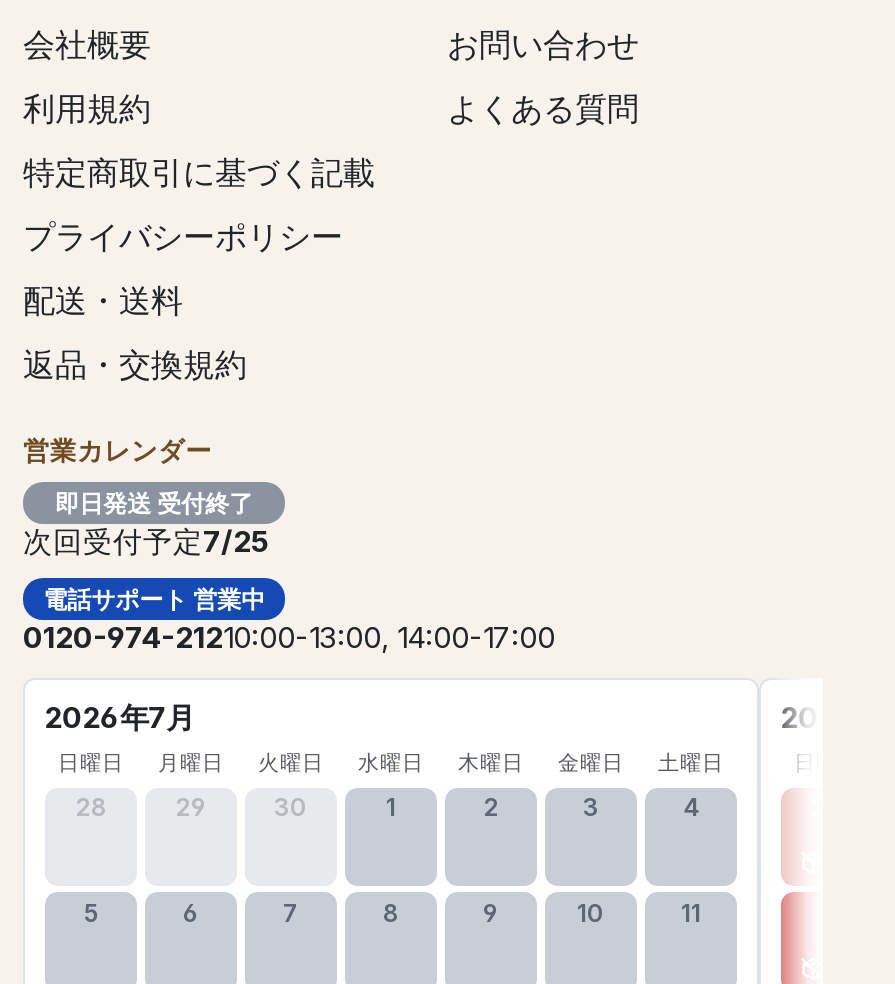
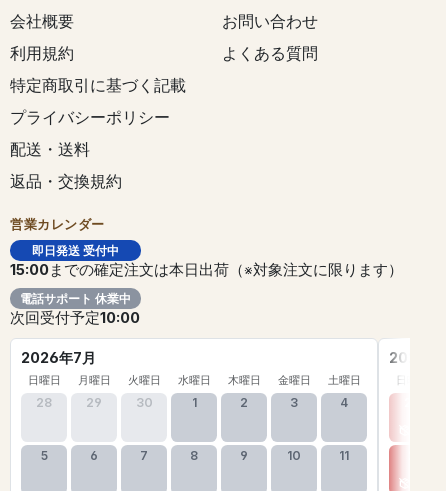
- 即日発送 受付終了
- 次回受付予定7/25
+ 即日発送 受付中
+ 15:00までの確定注文は本日出荷（※対象注文に限ります）

- 電話サポート 営業中
- 0120-974-21210:00-13:00, 14:00-17:00
+ 電話サポート 休業中
+ 次回受付予定10:00
